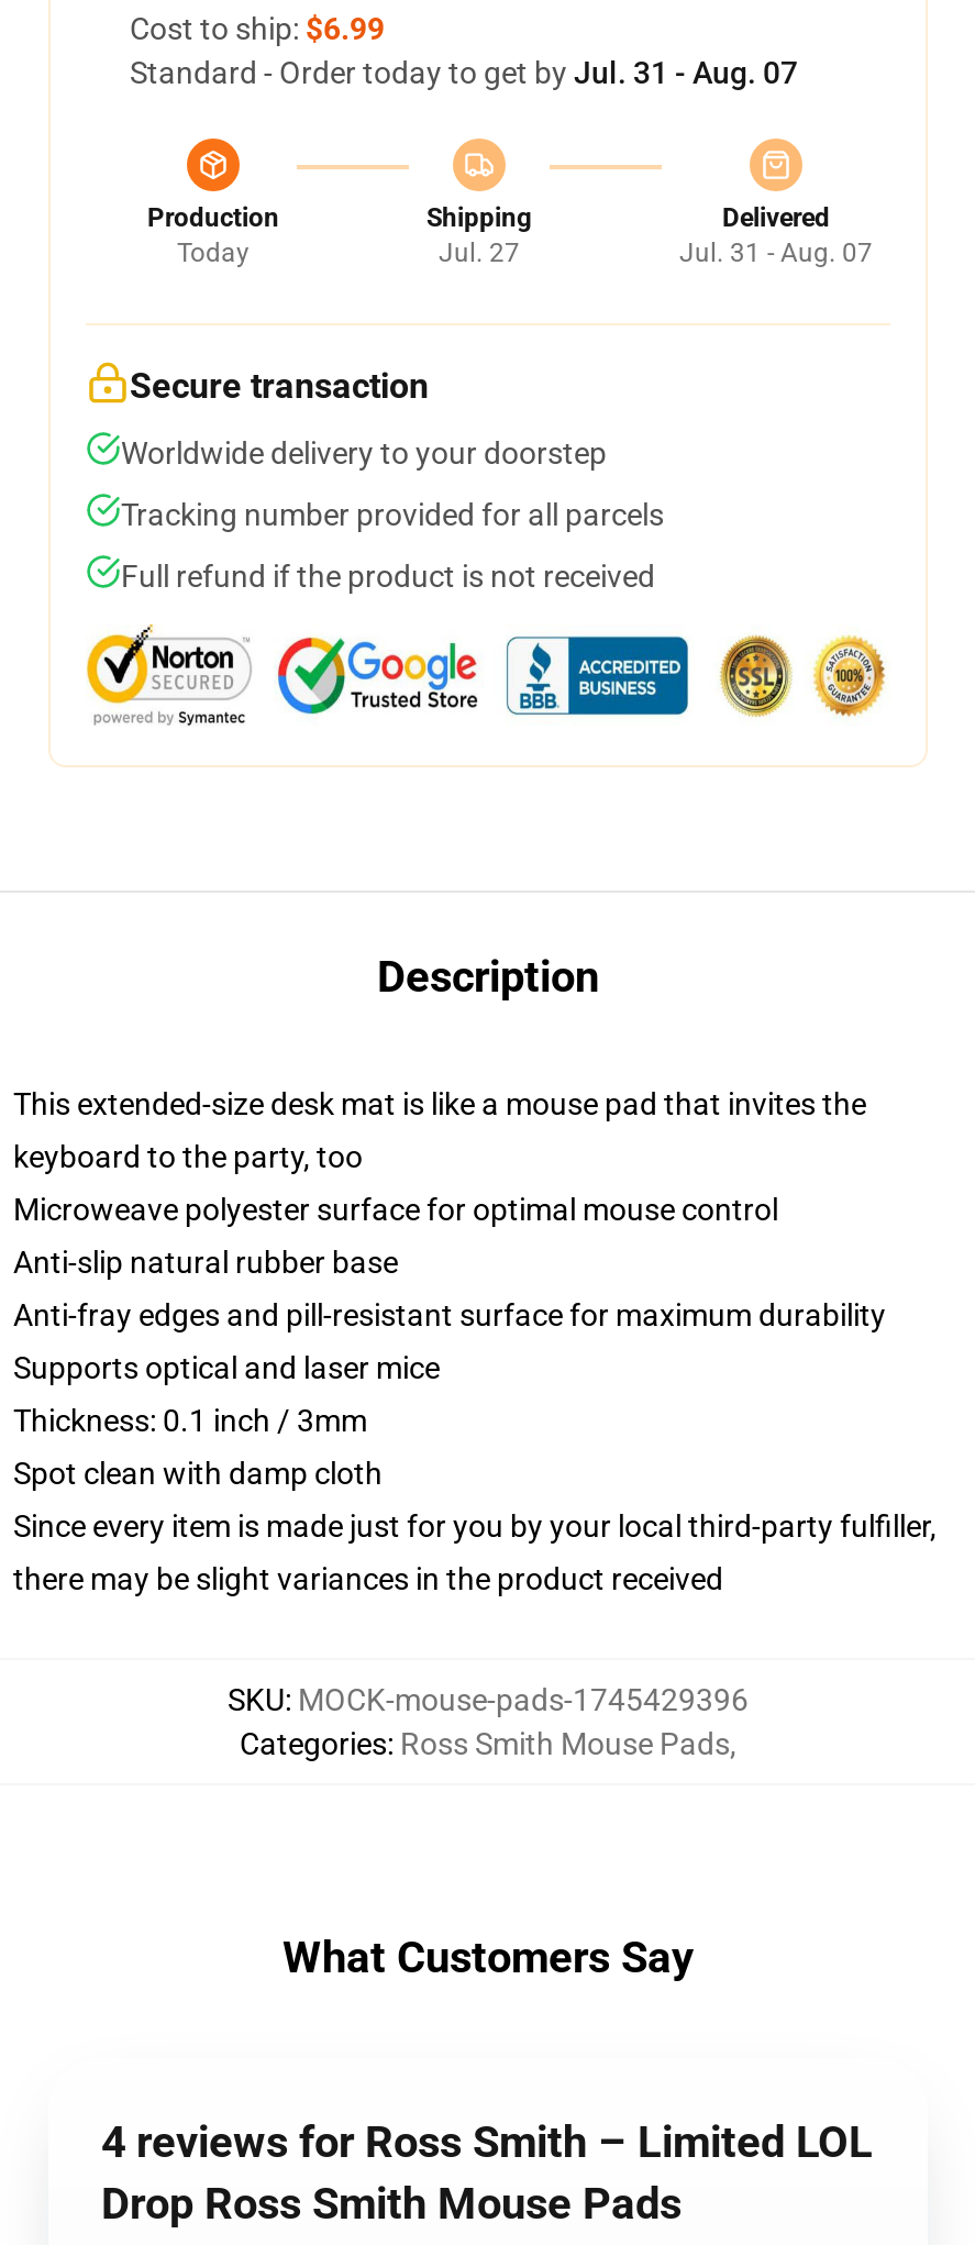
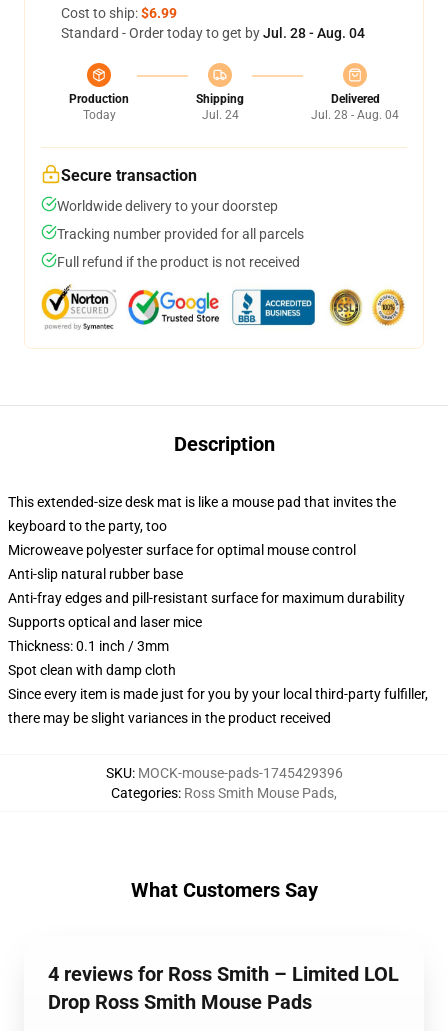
- Standard - Order today to get by Jul. 31 - Aug. 07
+ Standard - Order today to get by Jul. 28 - Aug. 04

- Jul. 27
+ Jul. 24

- Jul. 31 - Aug. 07
+ Jul. 28 - Aug. 04
